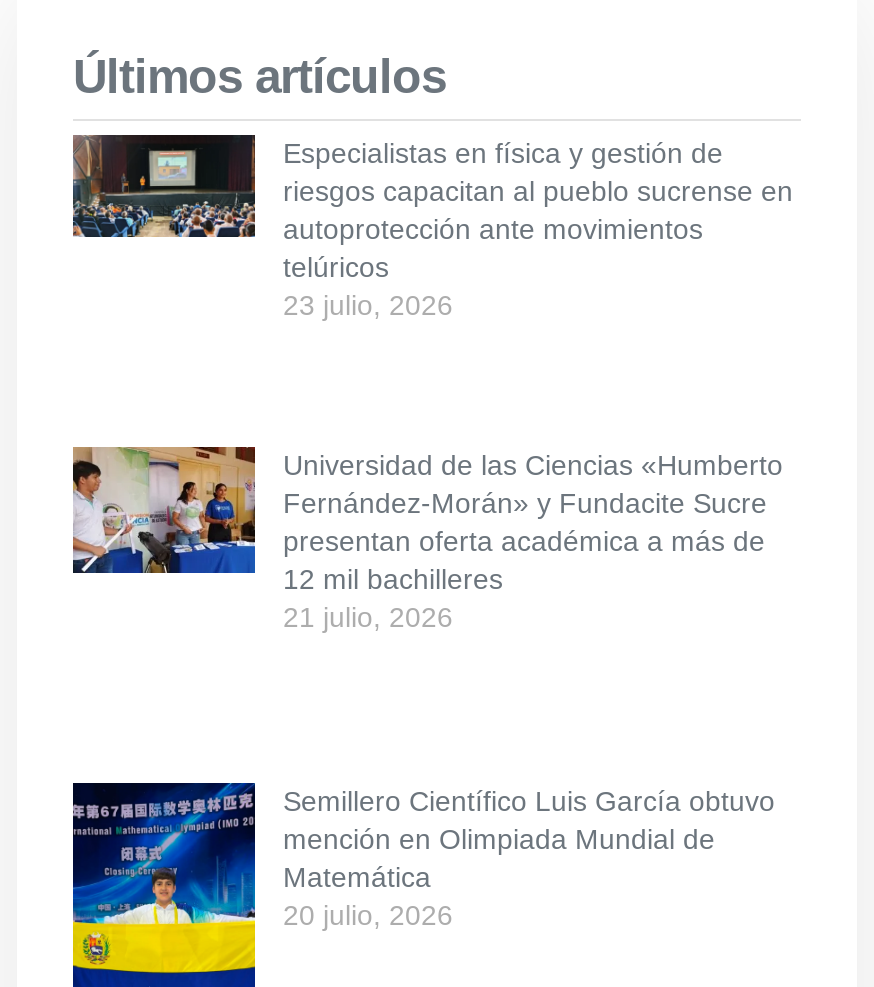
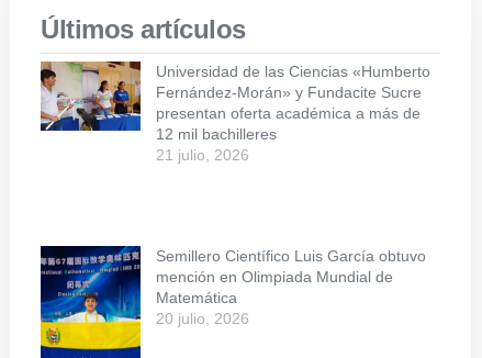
- [image]
- Especialistas en física y gestión de
- riesgos capacitan al pueblo sucrense en
- autoprotección ante movimientos
- telúricos
- 23 julio, 2026
